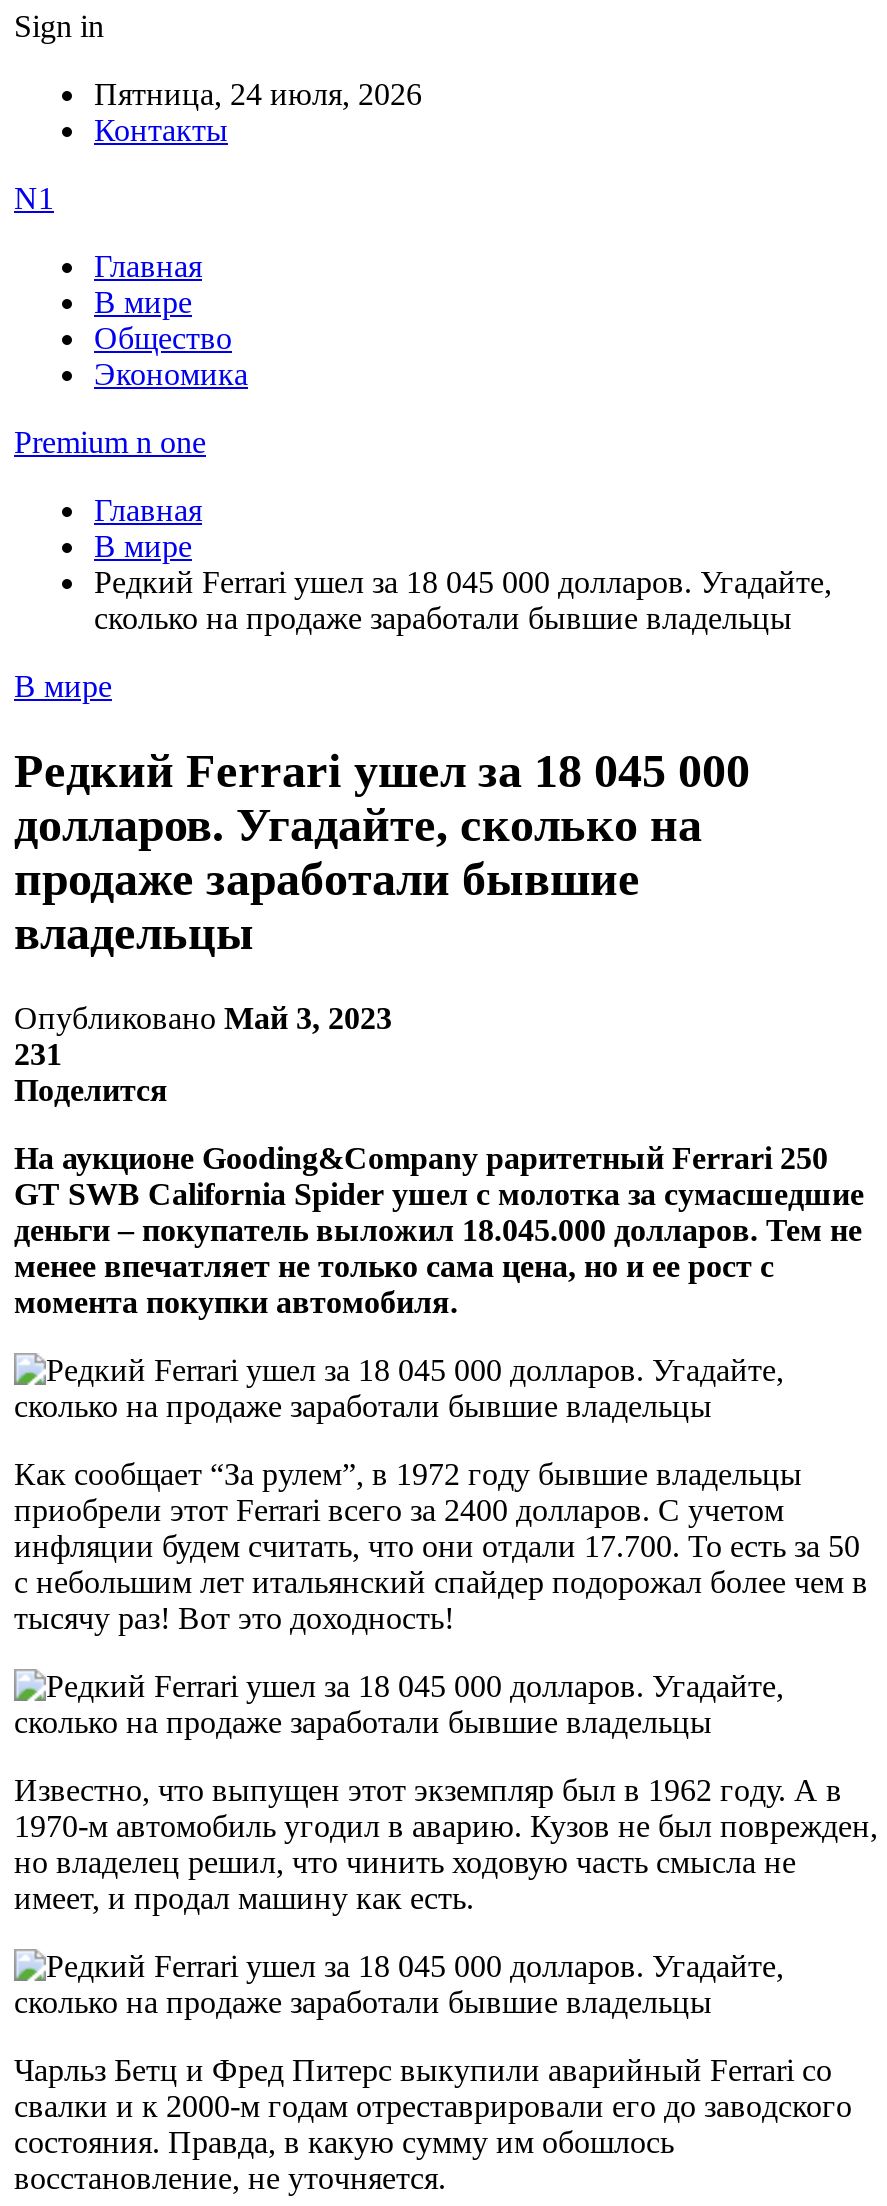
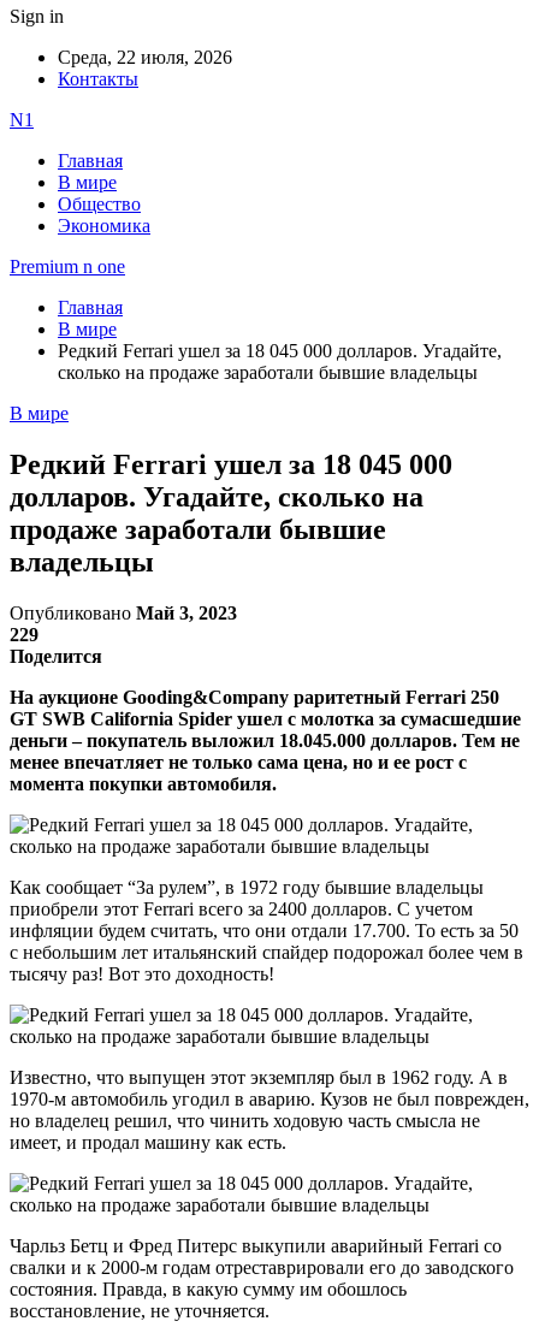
- Пятница, 24 июля, 2026
+ Среда, 22 июля, 2026

- 231
+ 229
